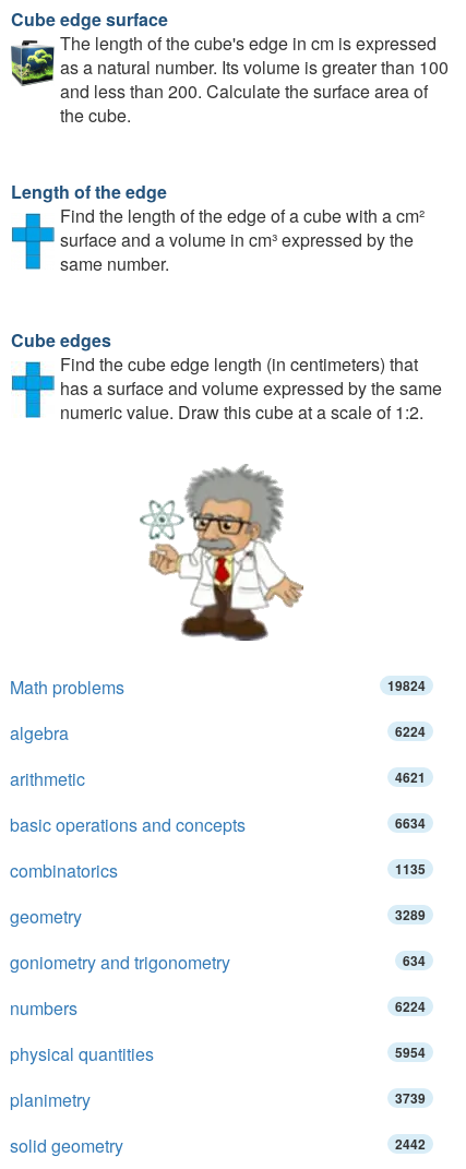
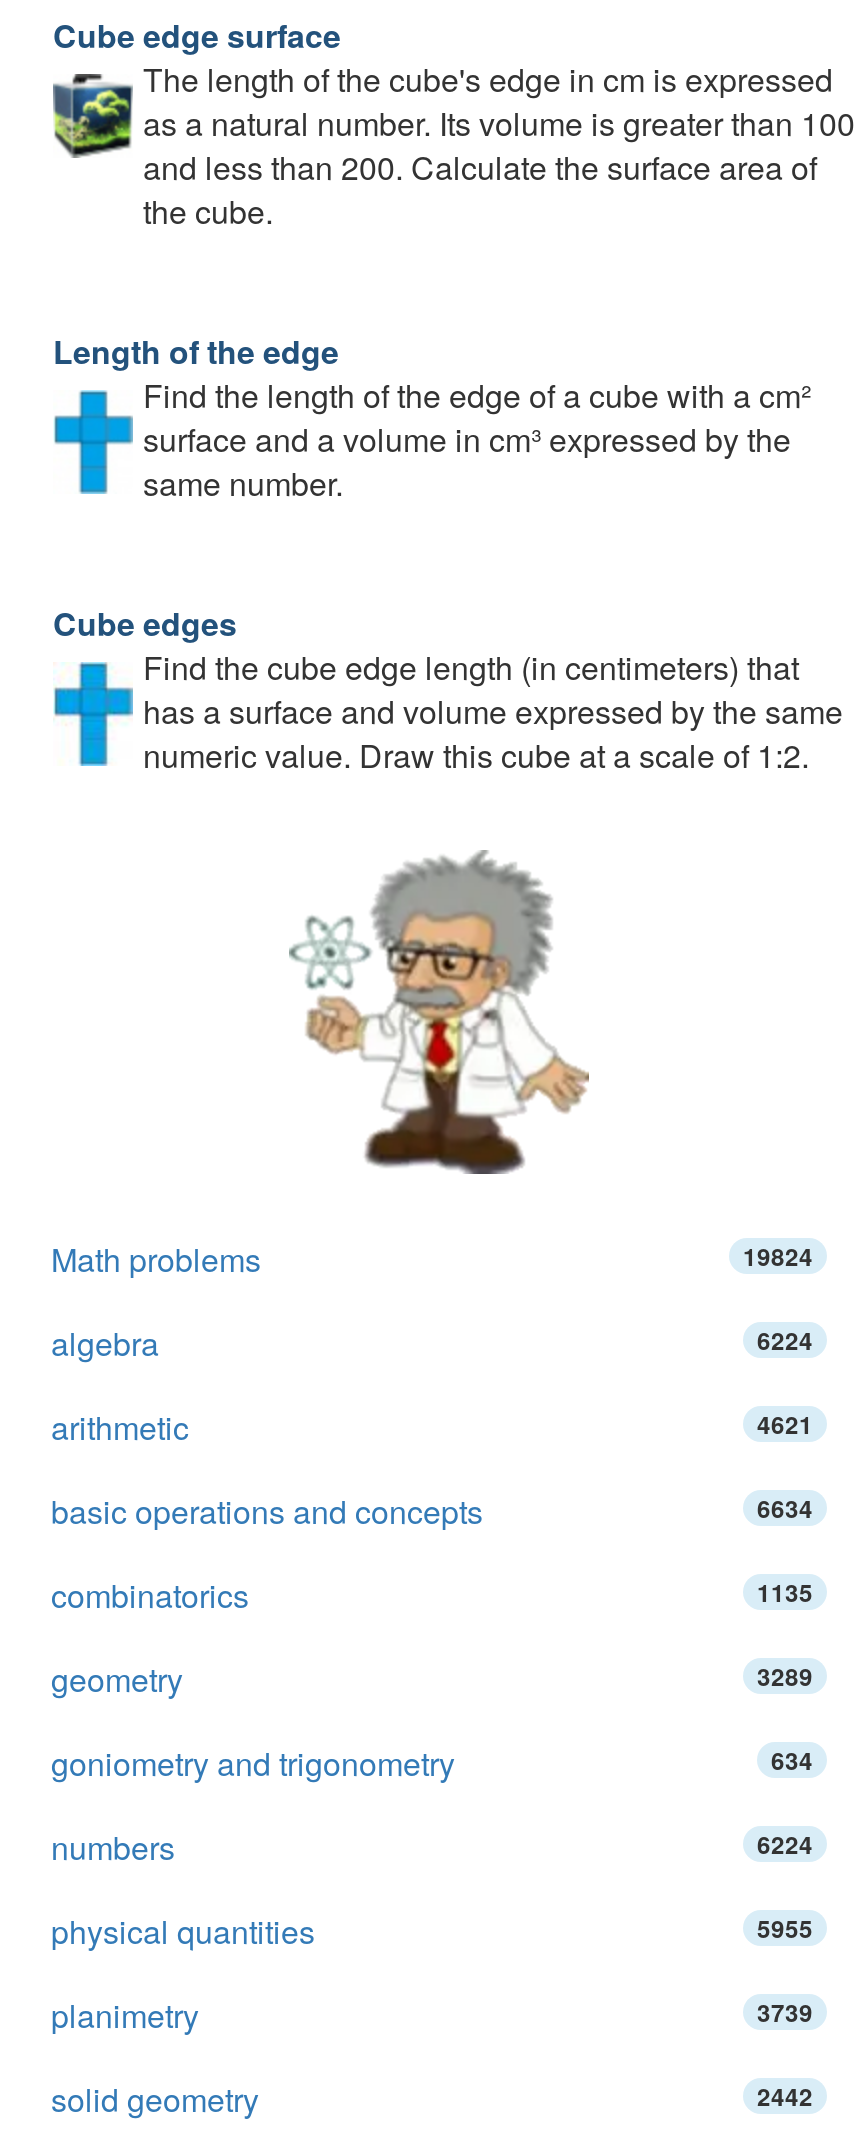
- 5954
+ 5955
